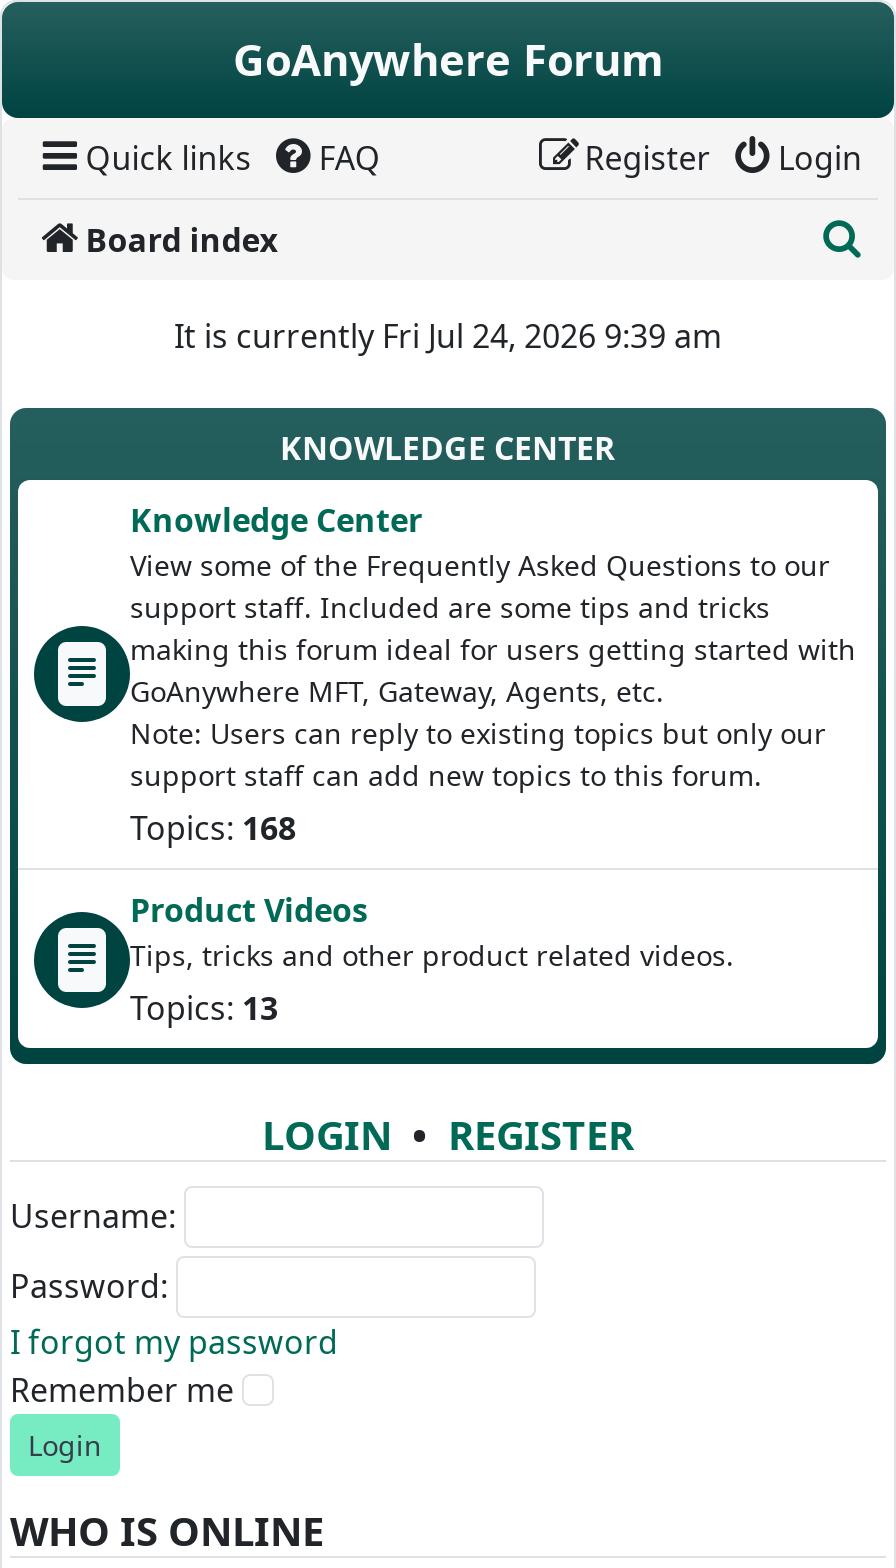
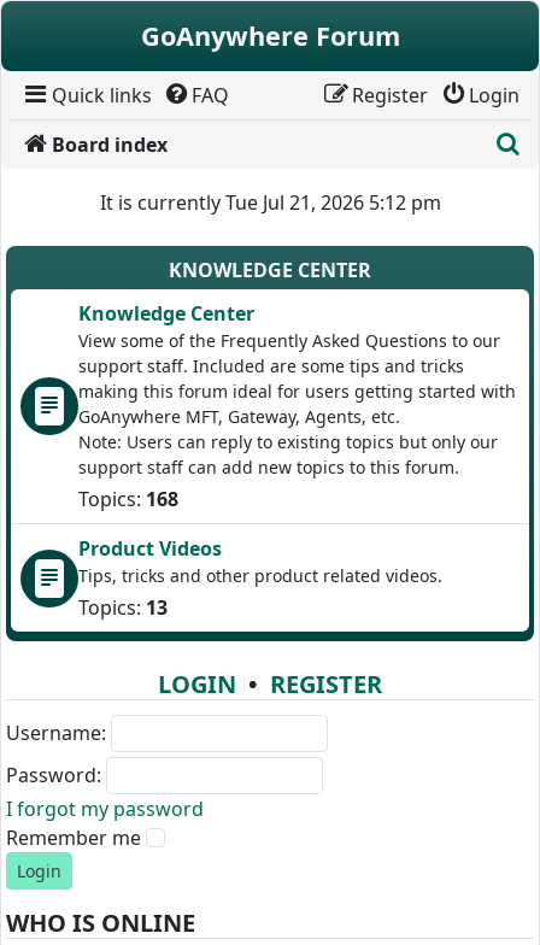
- It is currently Fri Jul 24, 2026 9:39 am
+ It is currently Tue Jul 21, 2026 5:12 pm
